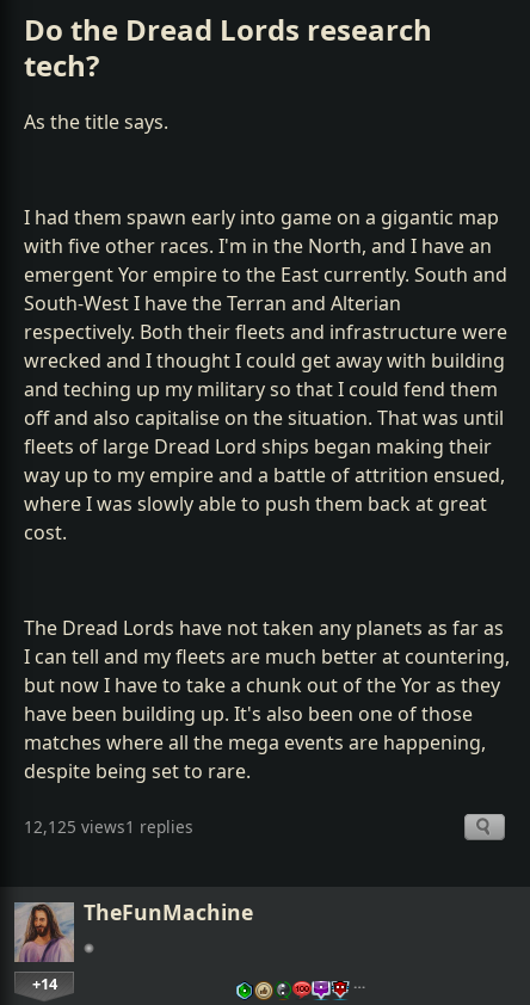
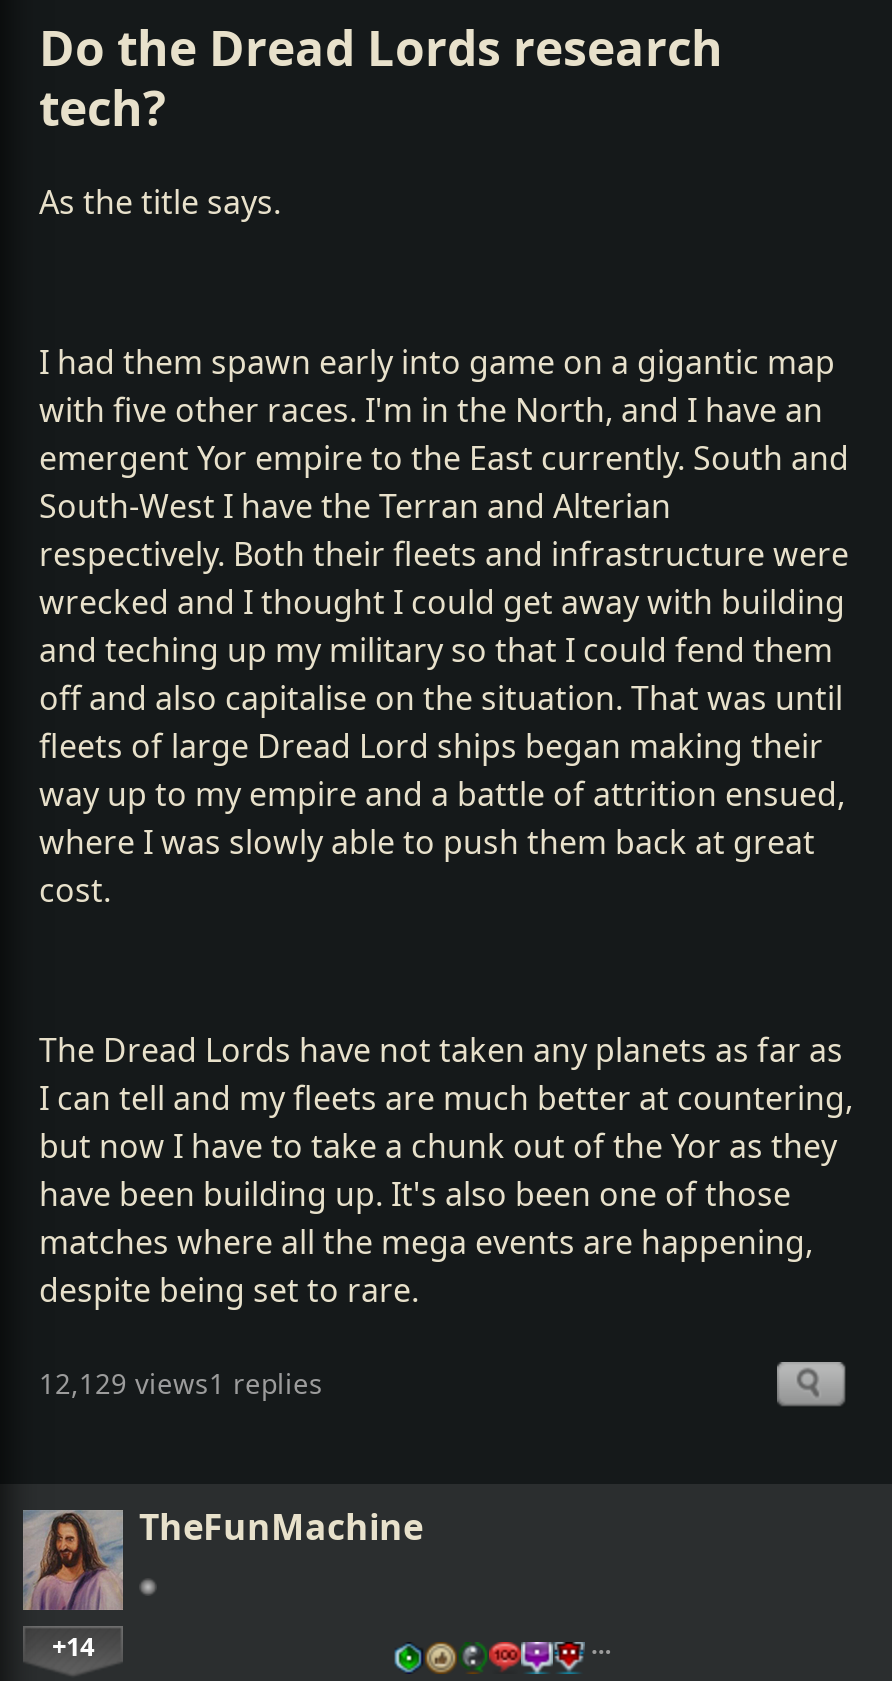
- 12,125 views1 replies
+ 12,129 views1 replies
